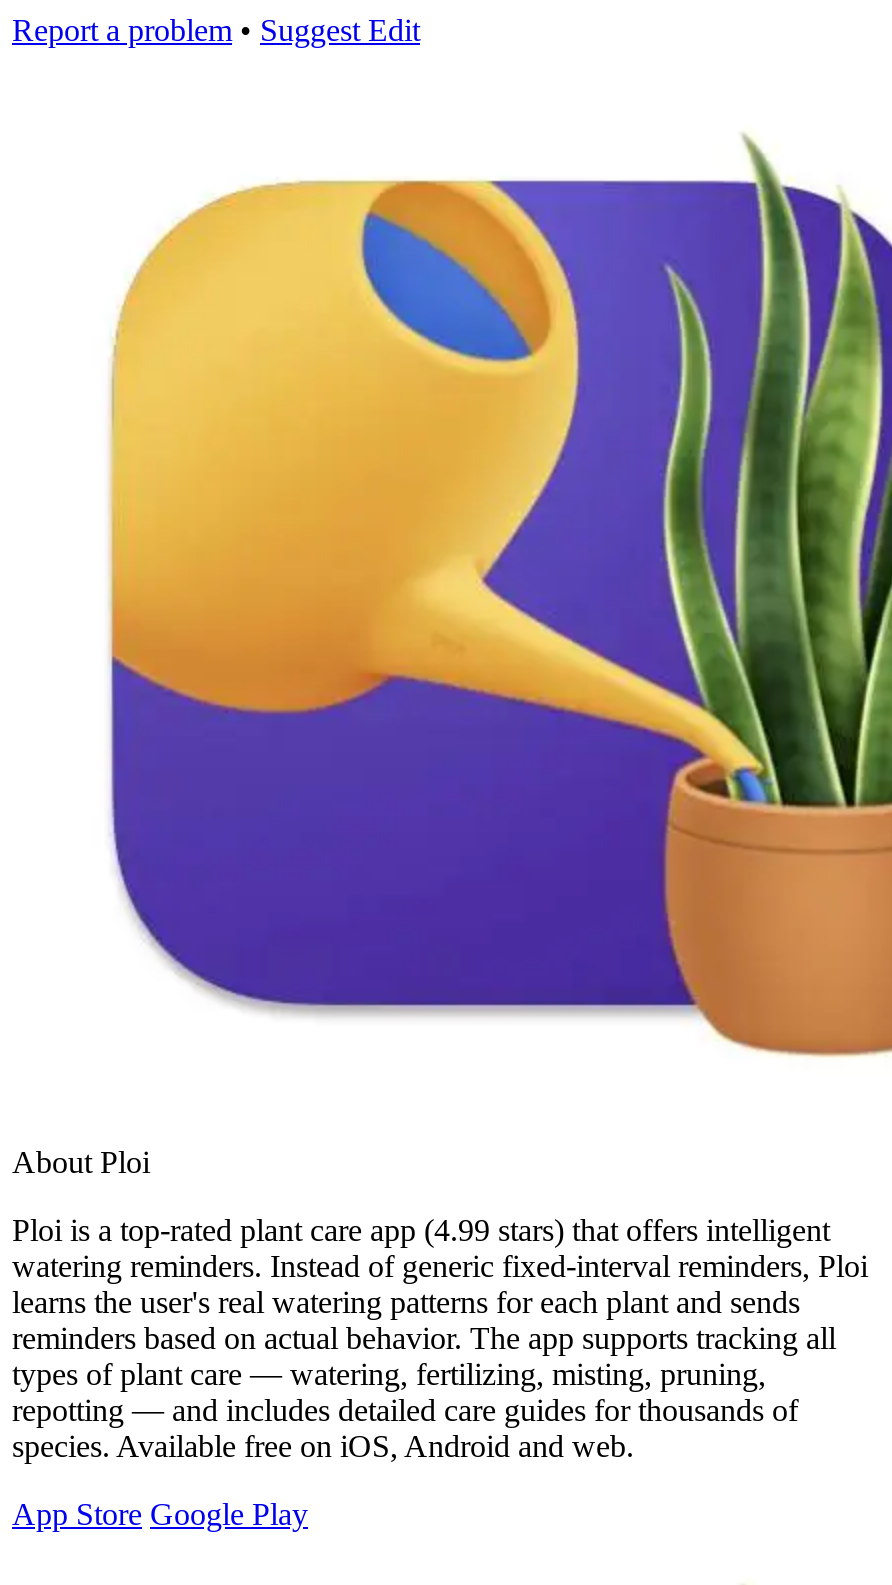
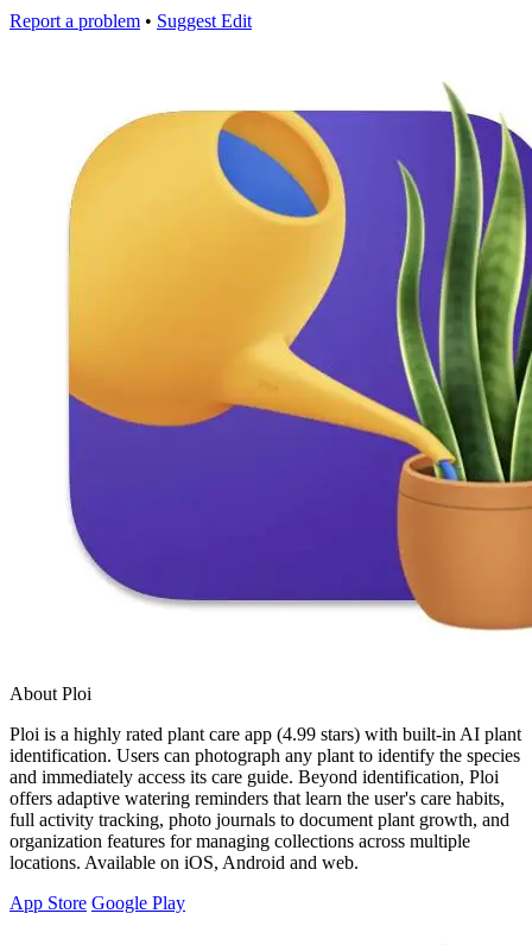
- Ploi is a top-rated plant care app (4.99 stars) that offers intelligent
- watering reminders. Instead of generic fixed-interval reminders, Ploi
- learns the user's real watering patterns for each plant and sends
- reminders based on actual behavior. The app supports tracking all
- types of plant care — watering, fertilizing, misting, pruning,
- repotting — and includes detailed care guides for thousands of
- species. Available free on iOS, Android and web.
+ Ploi is a highly rated plant care app (4.99 stars) with built-in AI plant
+ identification. Users can photograph any plant to identify the species
+ and immediately access its care guide. Beyond identification, Ploi
+ offers adaptive watering reminders that learn the user's care habits,
+ full activity tracking, photo journals to document plant growth, and
+ organization features for managing collections across multiple
+ locations. Available on iOS, Android and web.
